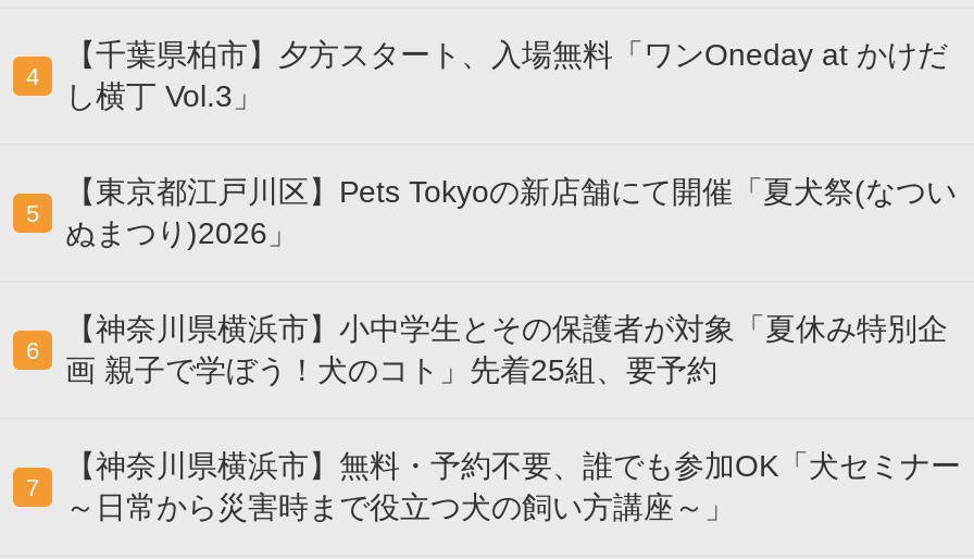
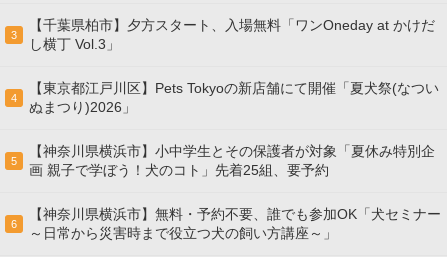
- 4
+ 3

- 5
+ 4

- 6
+ 5

- 7
+ 6
